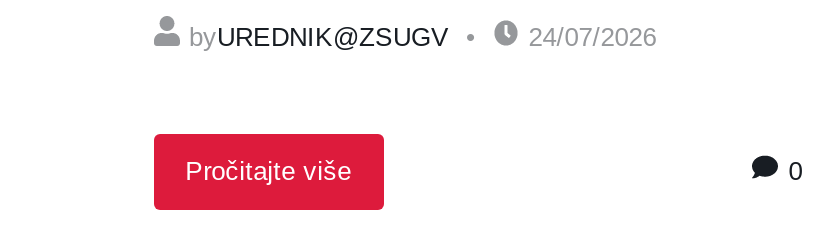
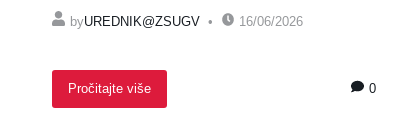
- 24/07/2026
+ 16/06/2026
